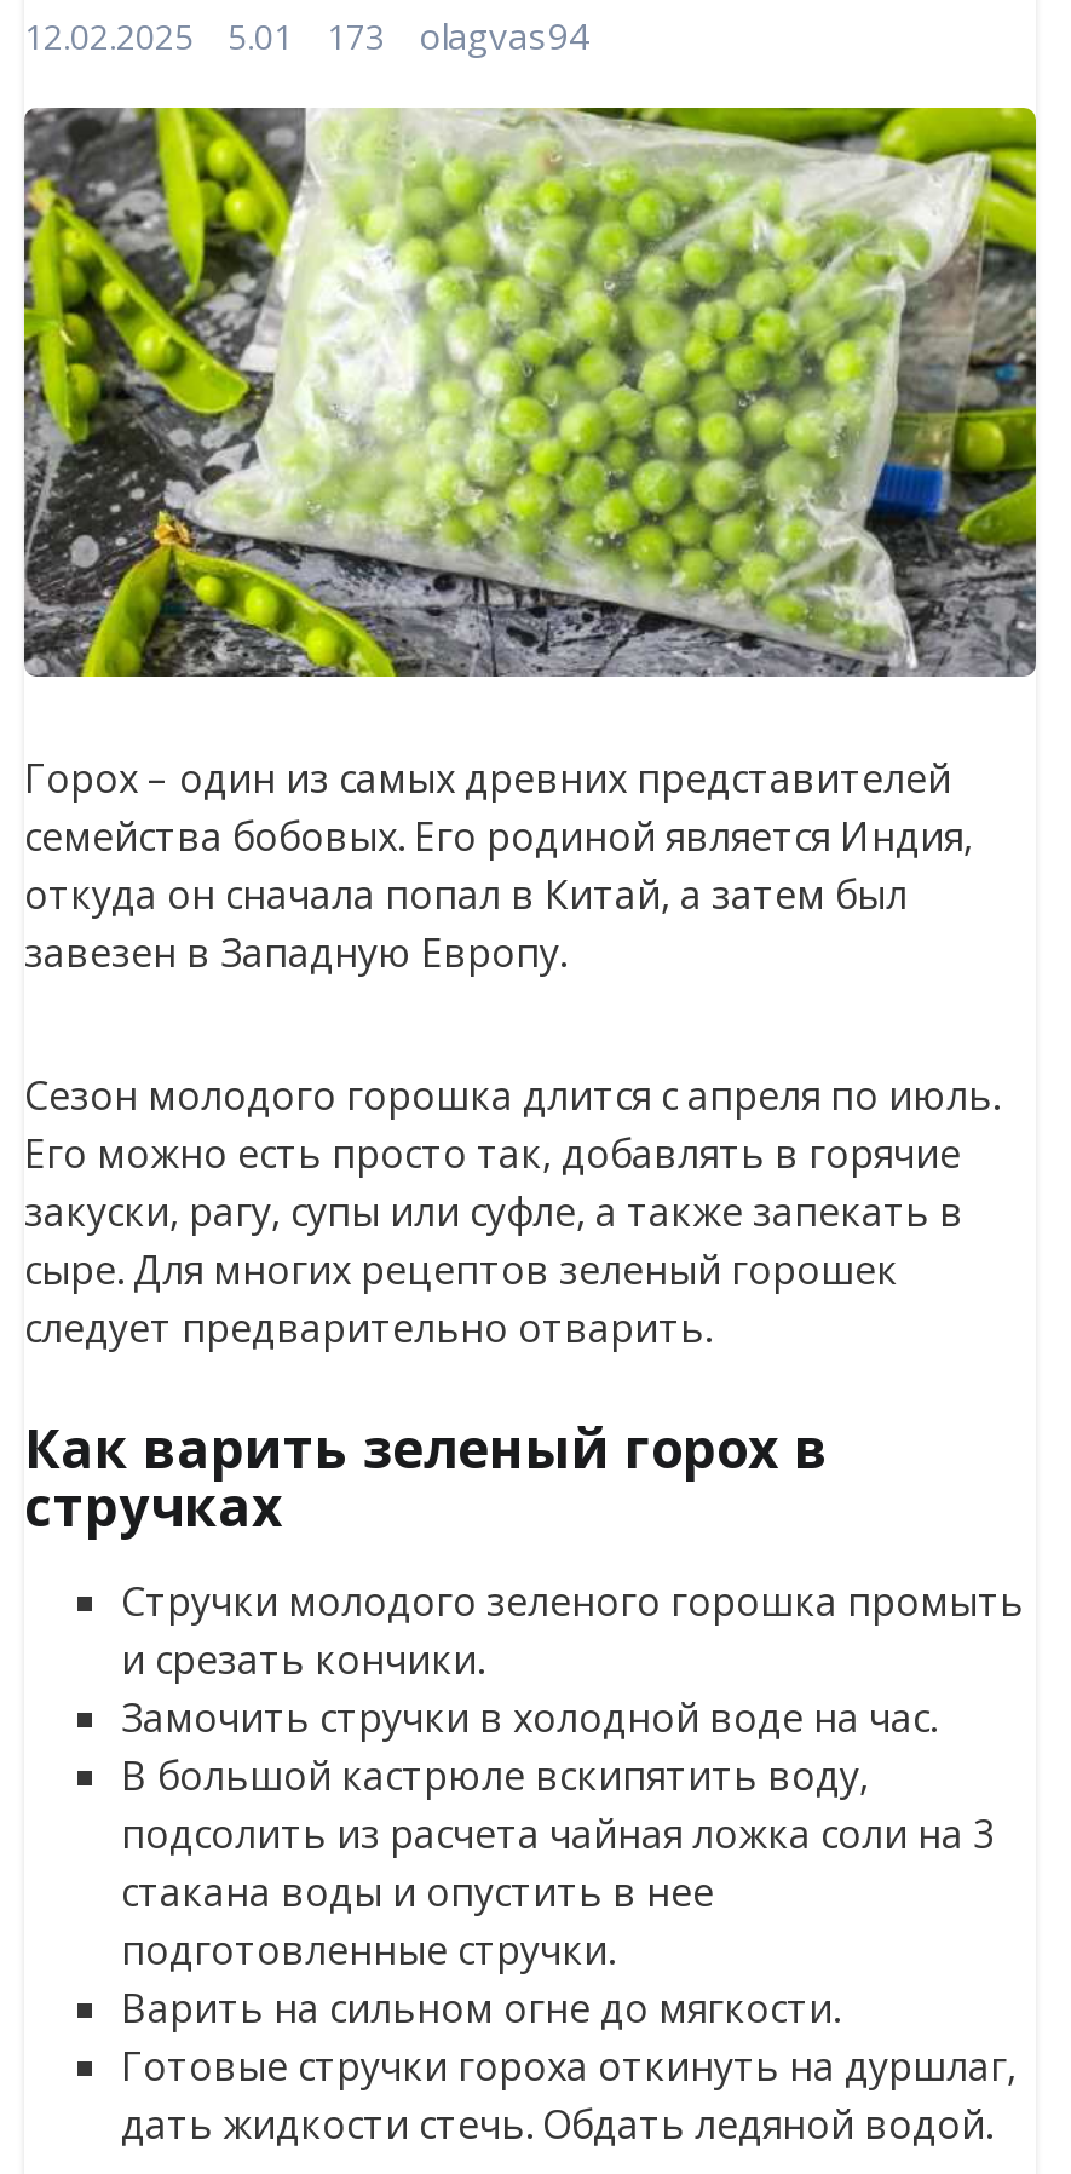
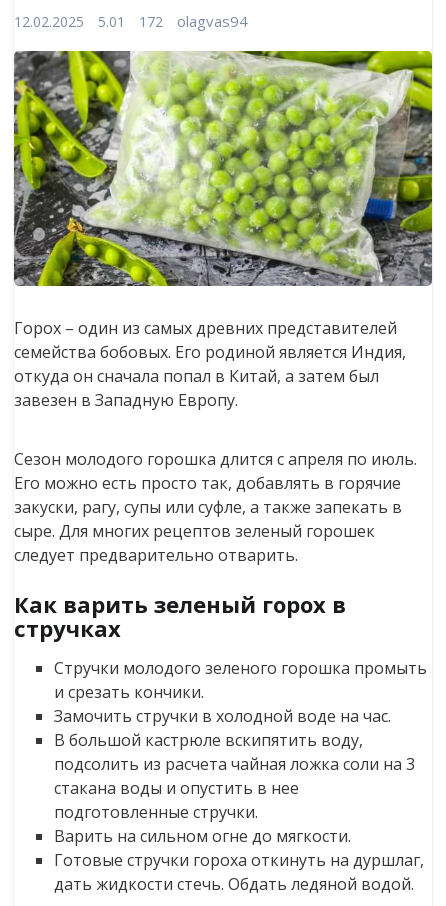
- 12.02.2025 5.01 173 olagvas94
+ 12.02.2025 5.01 172 olagvas94
